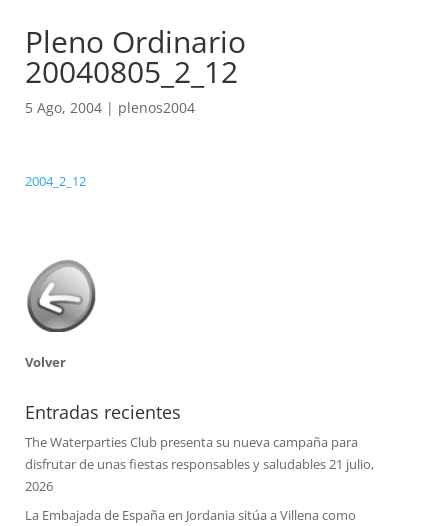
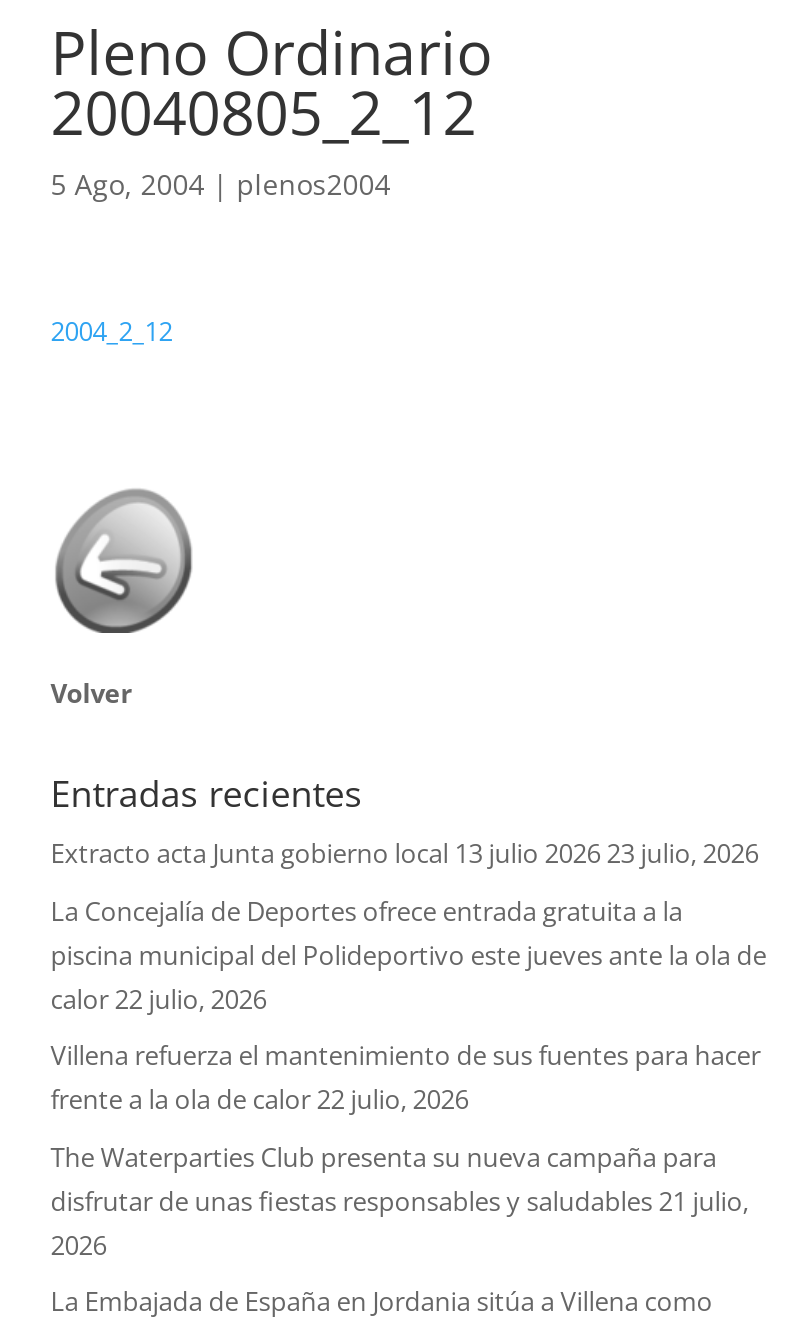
+ Extracto acta Junta gobierno local 13 julio 2026 23 julio, 2026
+ La Concejalía de Deportes ofrece entrada gratuita a la
+ piscina municipal del Polideportivo este jueves ante la ola de
+ calor 22 julio, 2026
+ Villena refuerza el mantenimiento de sus fuentes para hacer
+ frente a la ola de calor 22 julio, 2026
